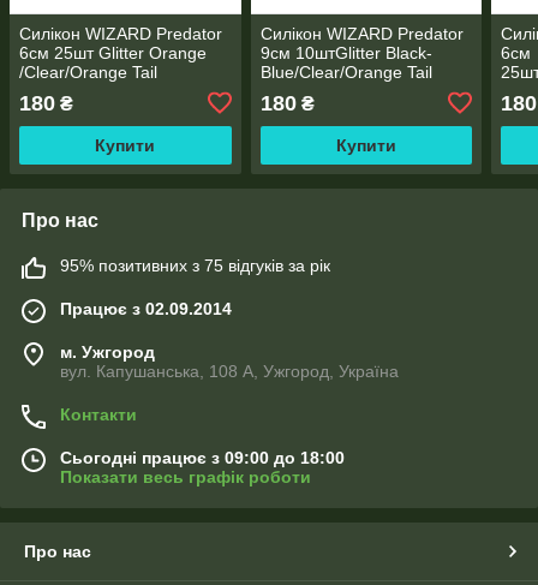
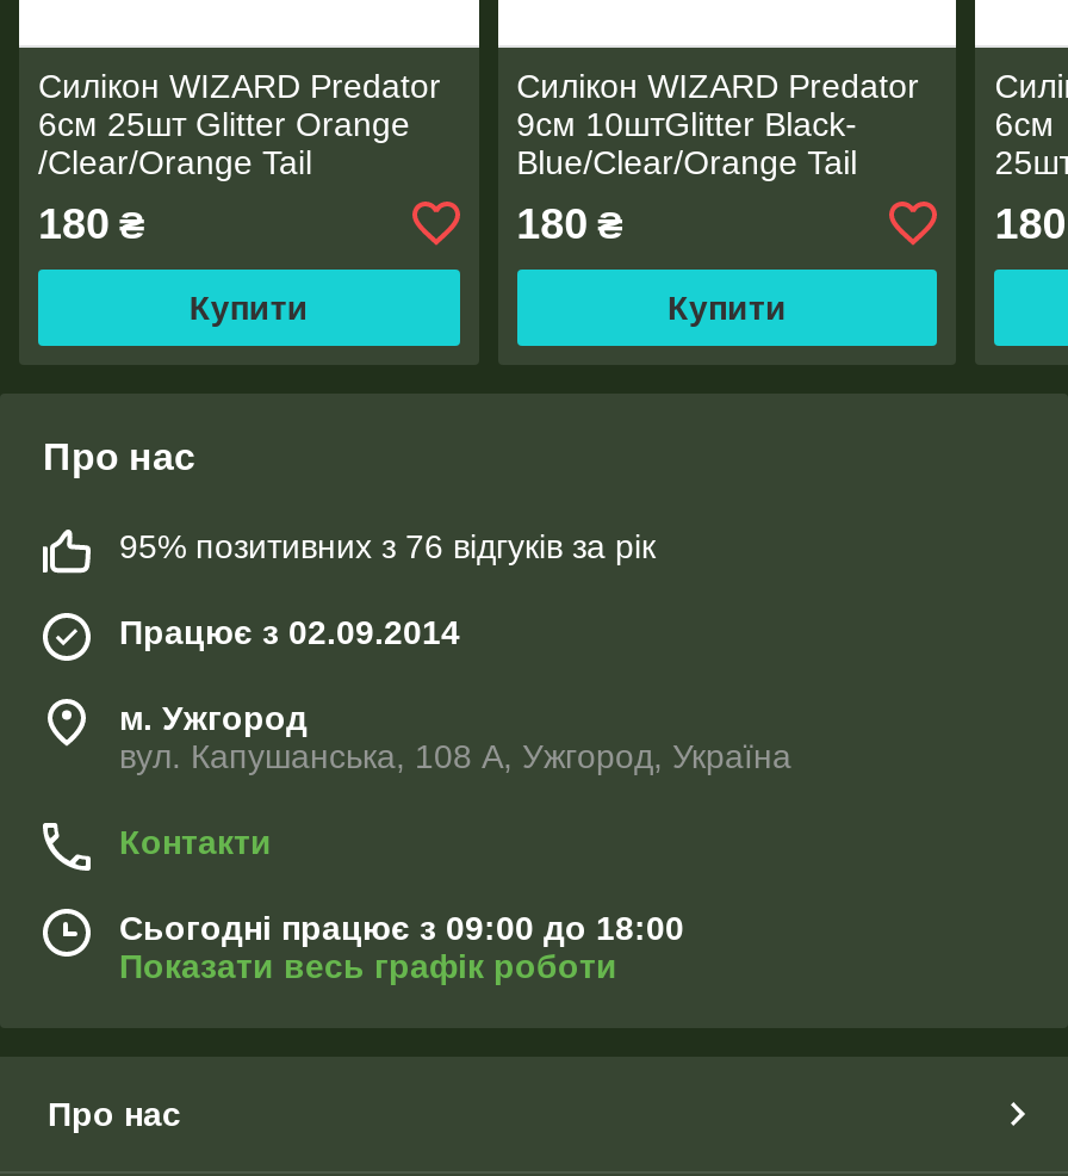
- 95% позитивних з 75 відгуків за рік
+ 95% позитивних з 76 відгуків за рік
